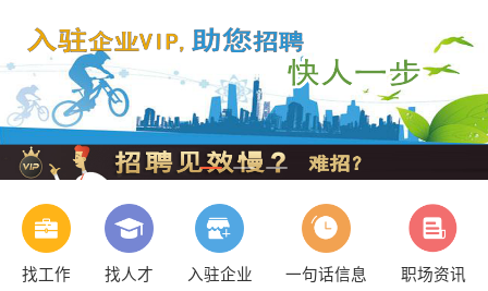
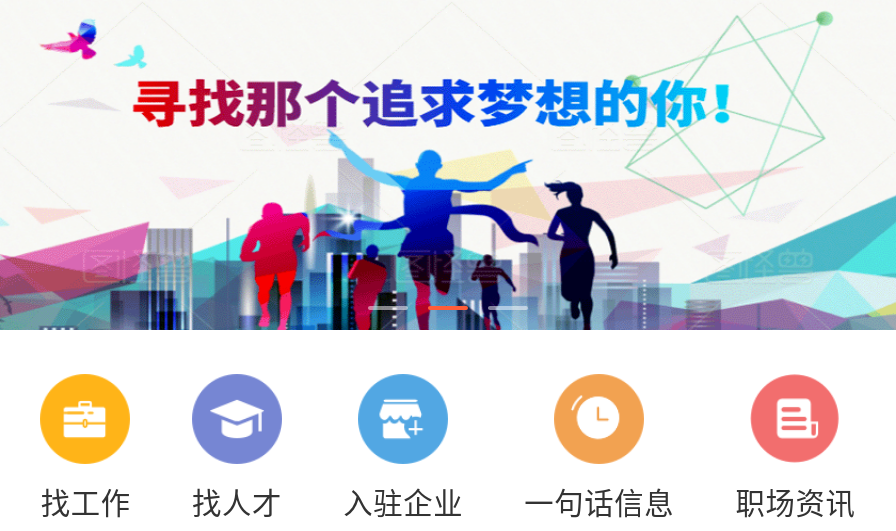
- [image]
+ [image]
